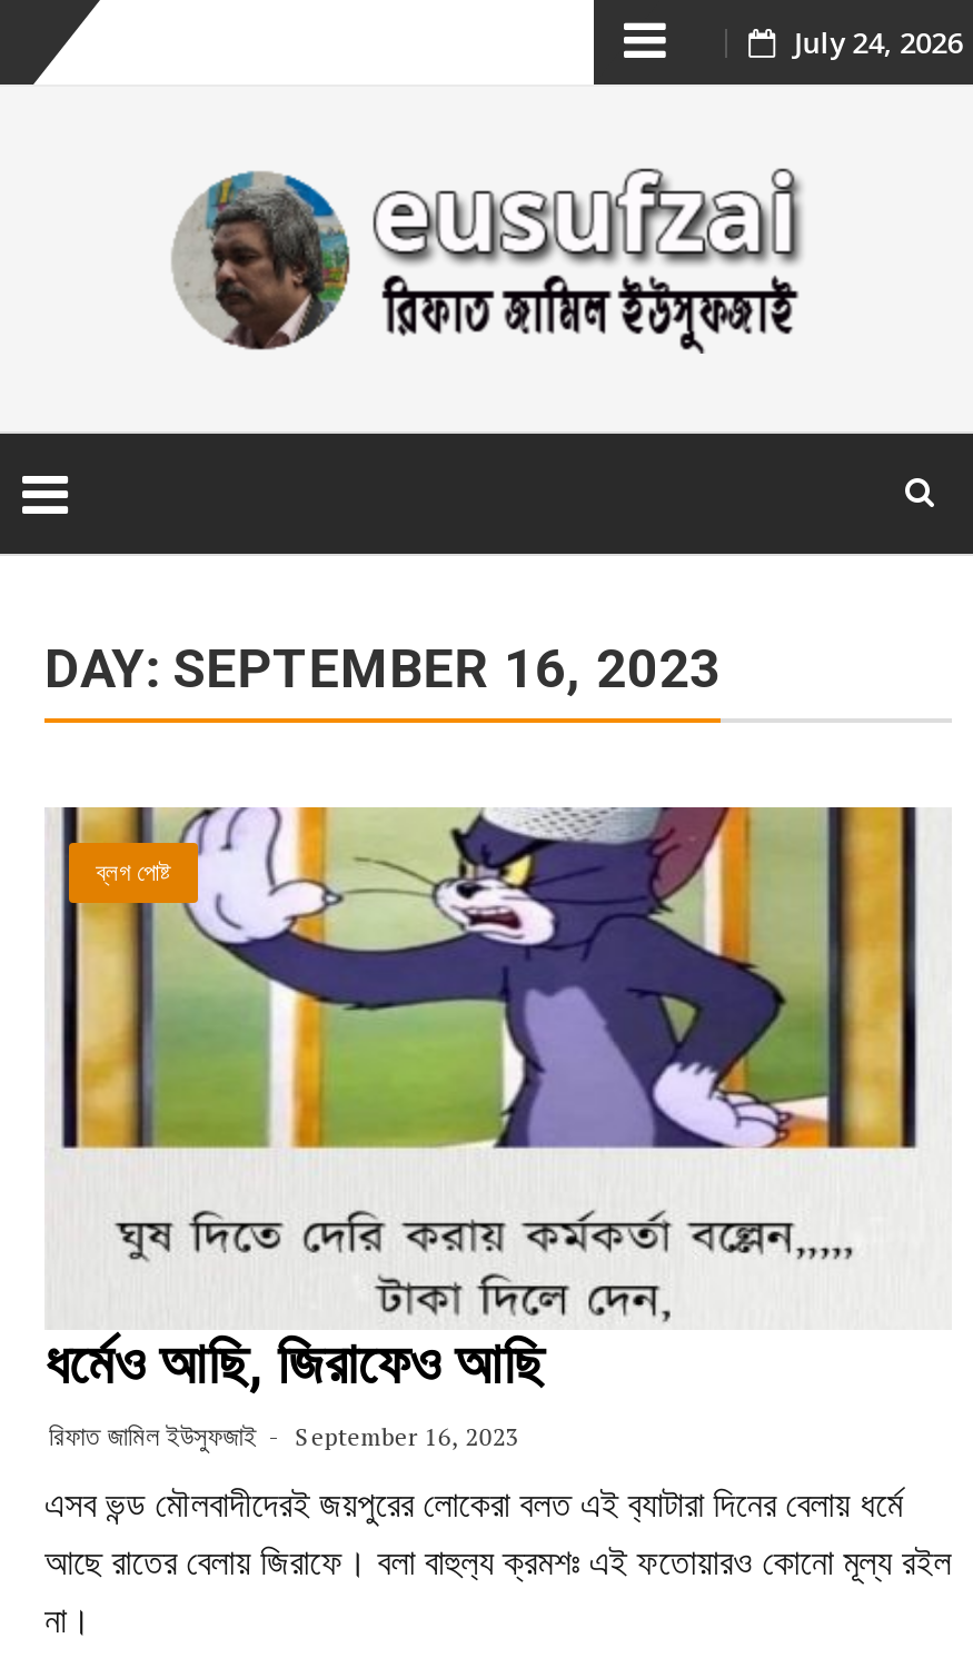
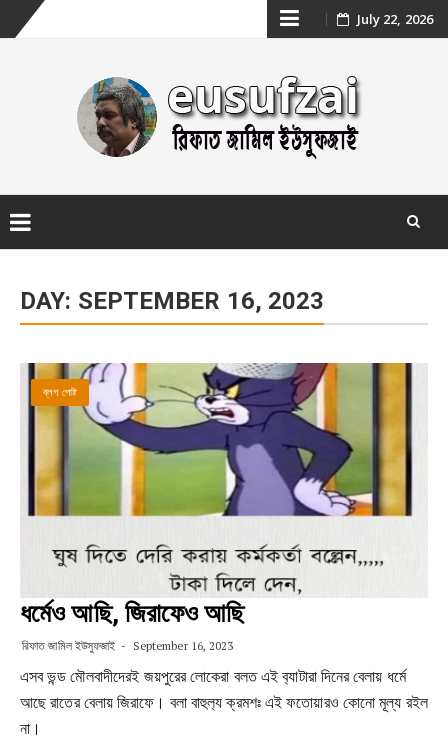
- July 24, 2026
+ July 22, 2026
